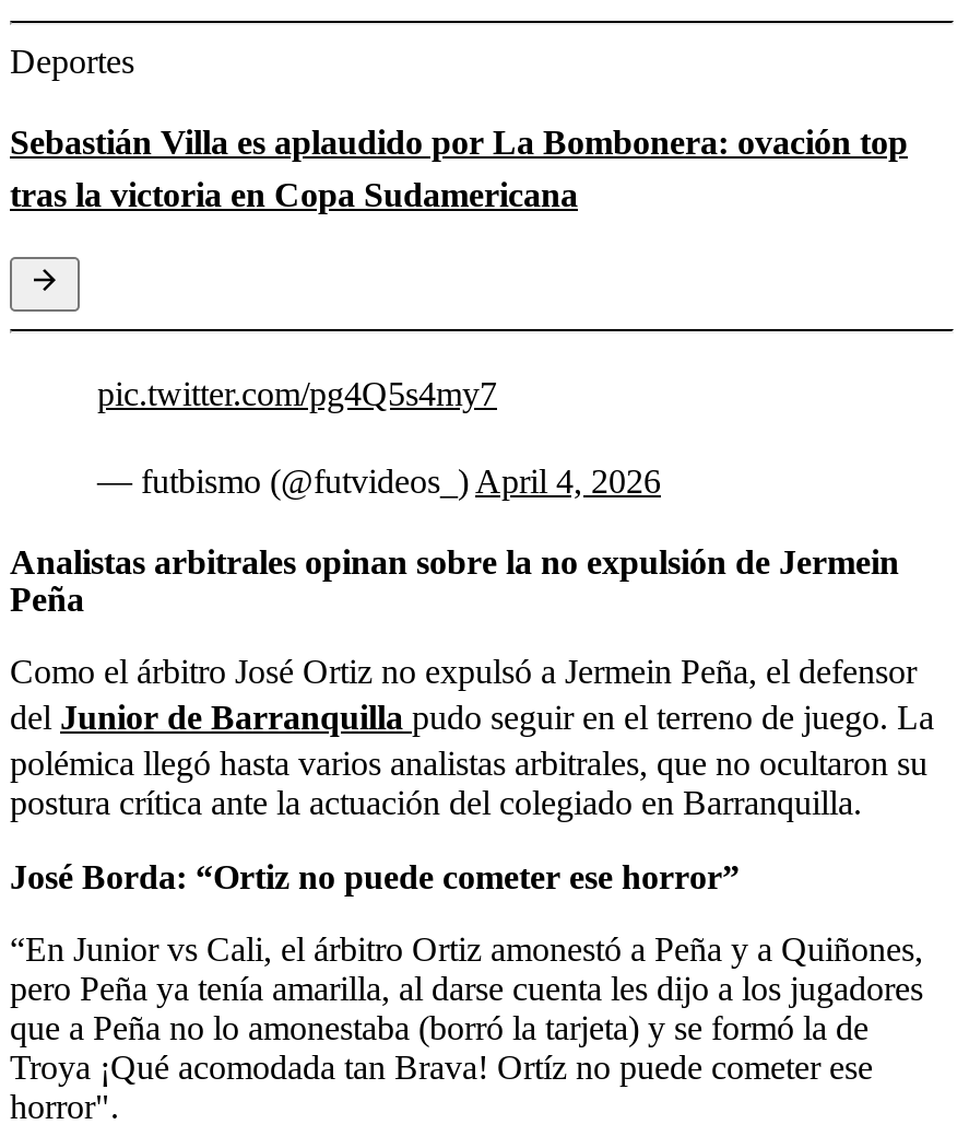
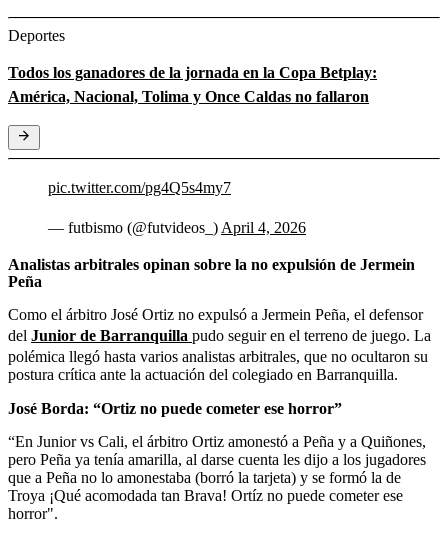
- Sebastián Villa es aplaudido por La Bombonera: ovación top
- tras la victoria en Copa Sudamericana
+ Todos los ganadores de la jornada en la Copa Betplay:
+ América, Nacional, Tolima y Once Caldas no fallaron
